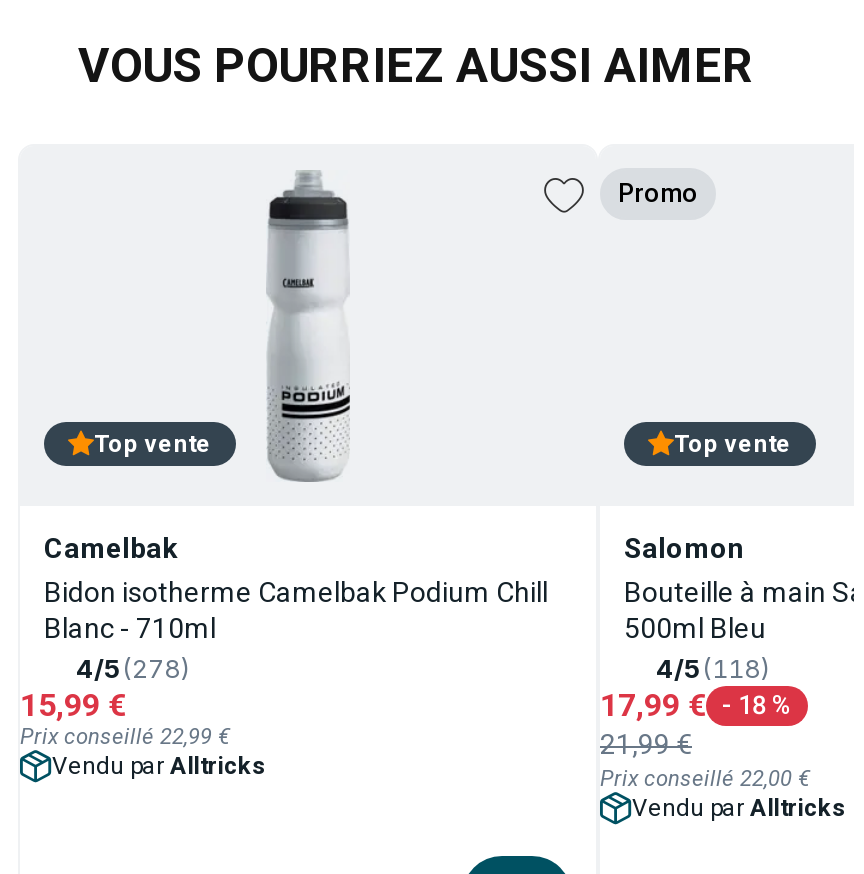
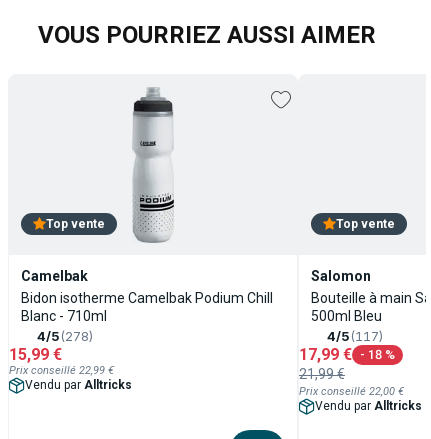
- Promo

- 4/5 (118)
+ 4/5 (117)
